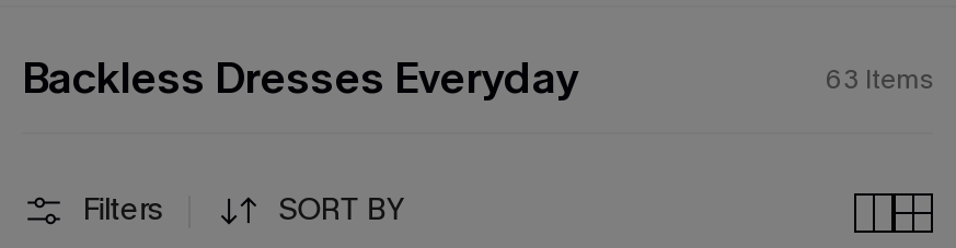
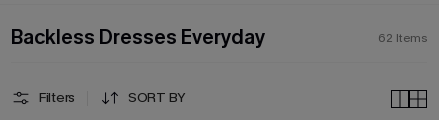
- 63 Items
+ 62 Items
